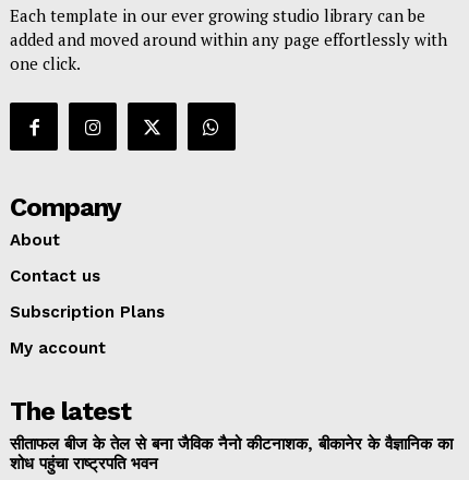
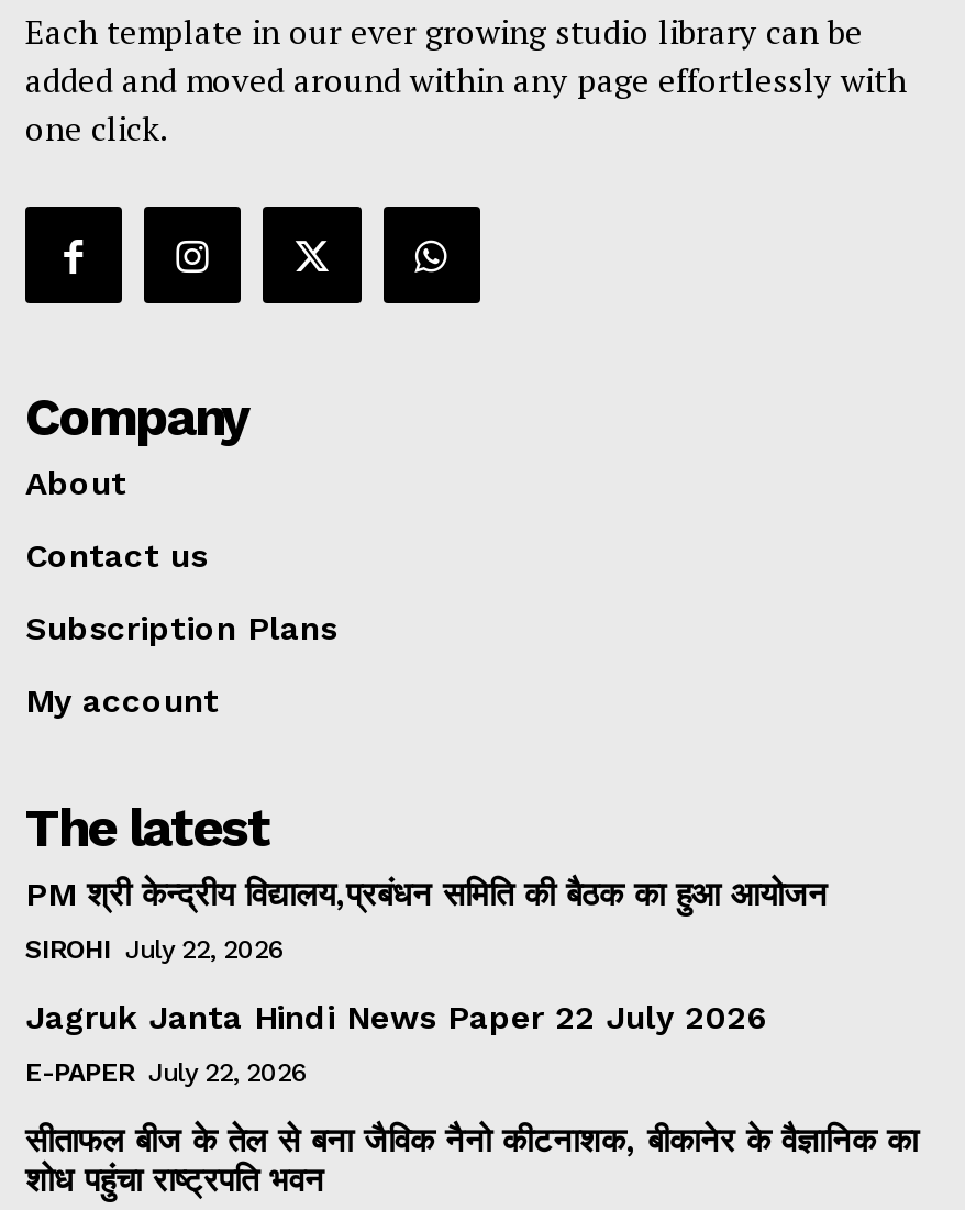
+ PM श्री केन्द्रीय विद्यालय,प्रबंधन समिति की बैठक का हुआ आयोजन
+ SIROHI July 22, 2026
+ Jagruk Janta Hindi News Paper 22 July 2026
+ E-PAPER July 22, 2026
